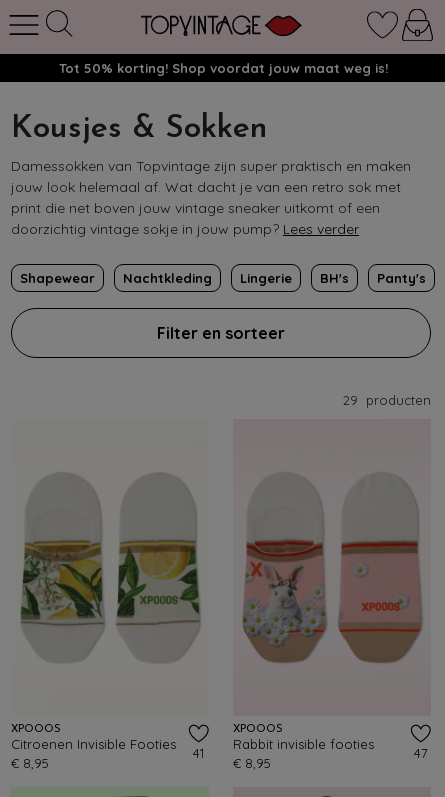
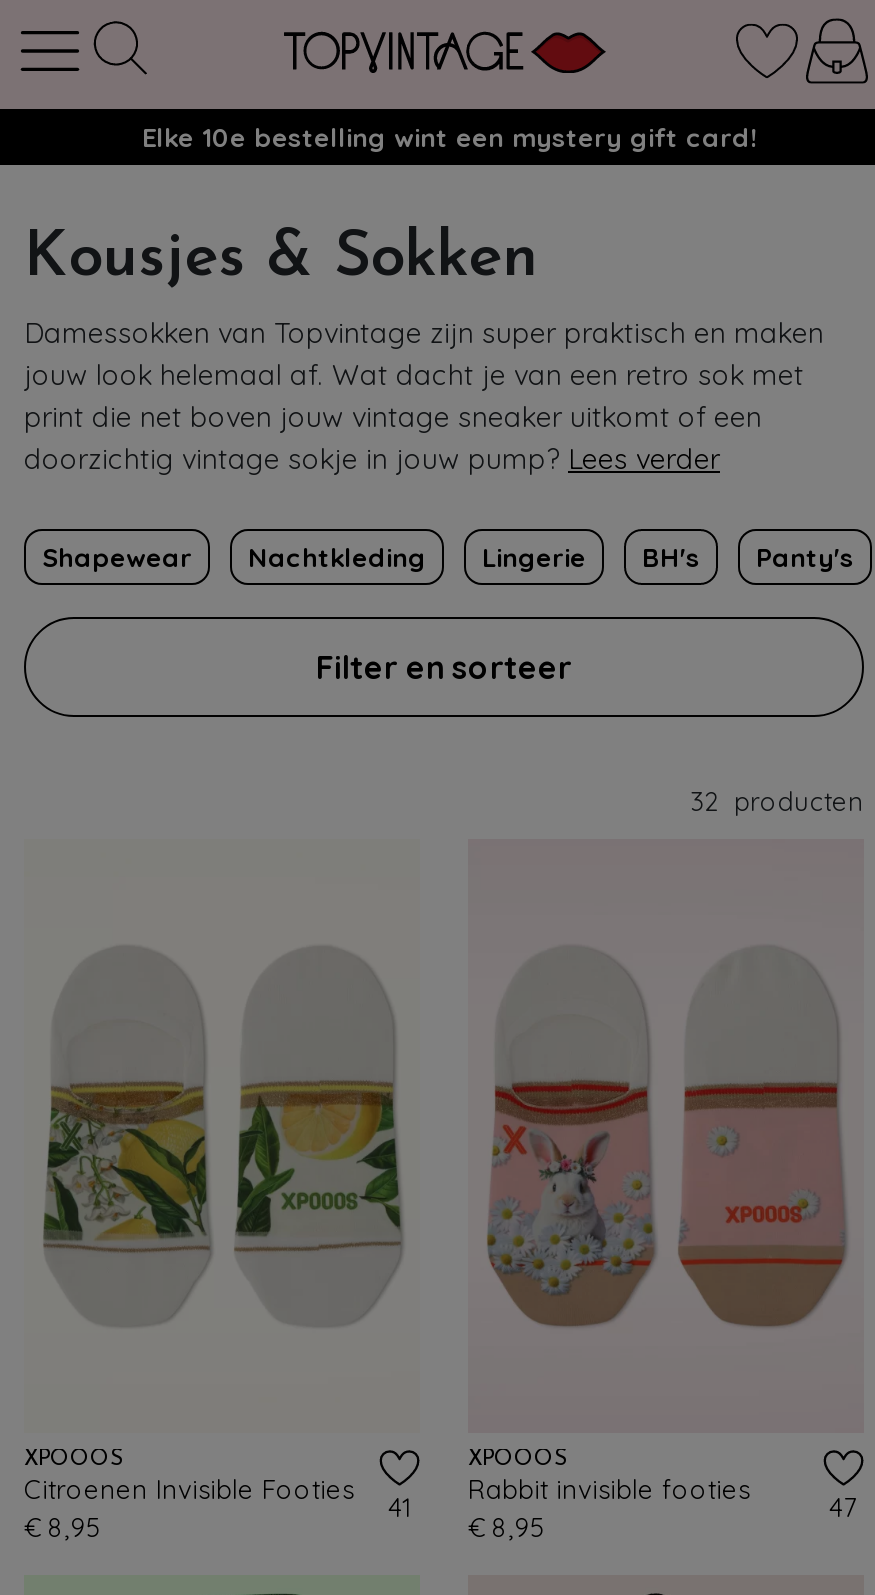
- Tot 50% korting! Shop voordat jouw maat weg is!
+ Elke 10e bestelling wint een mystery gift card!

- 29 producten
+ 32 producten
